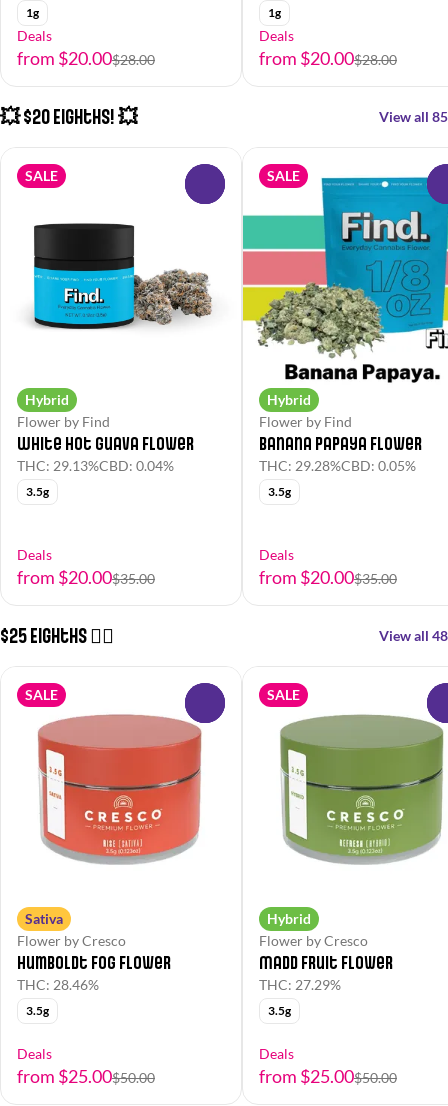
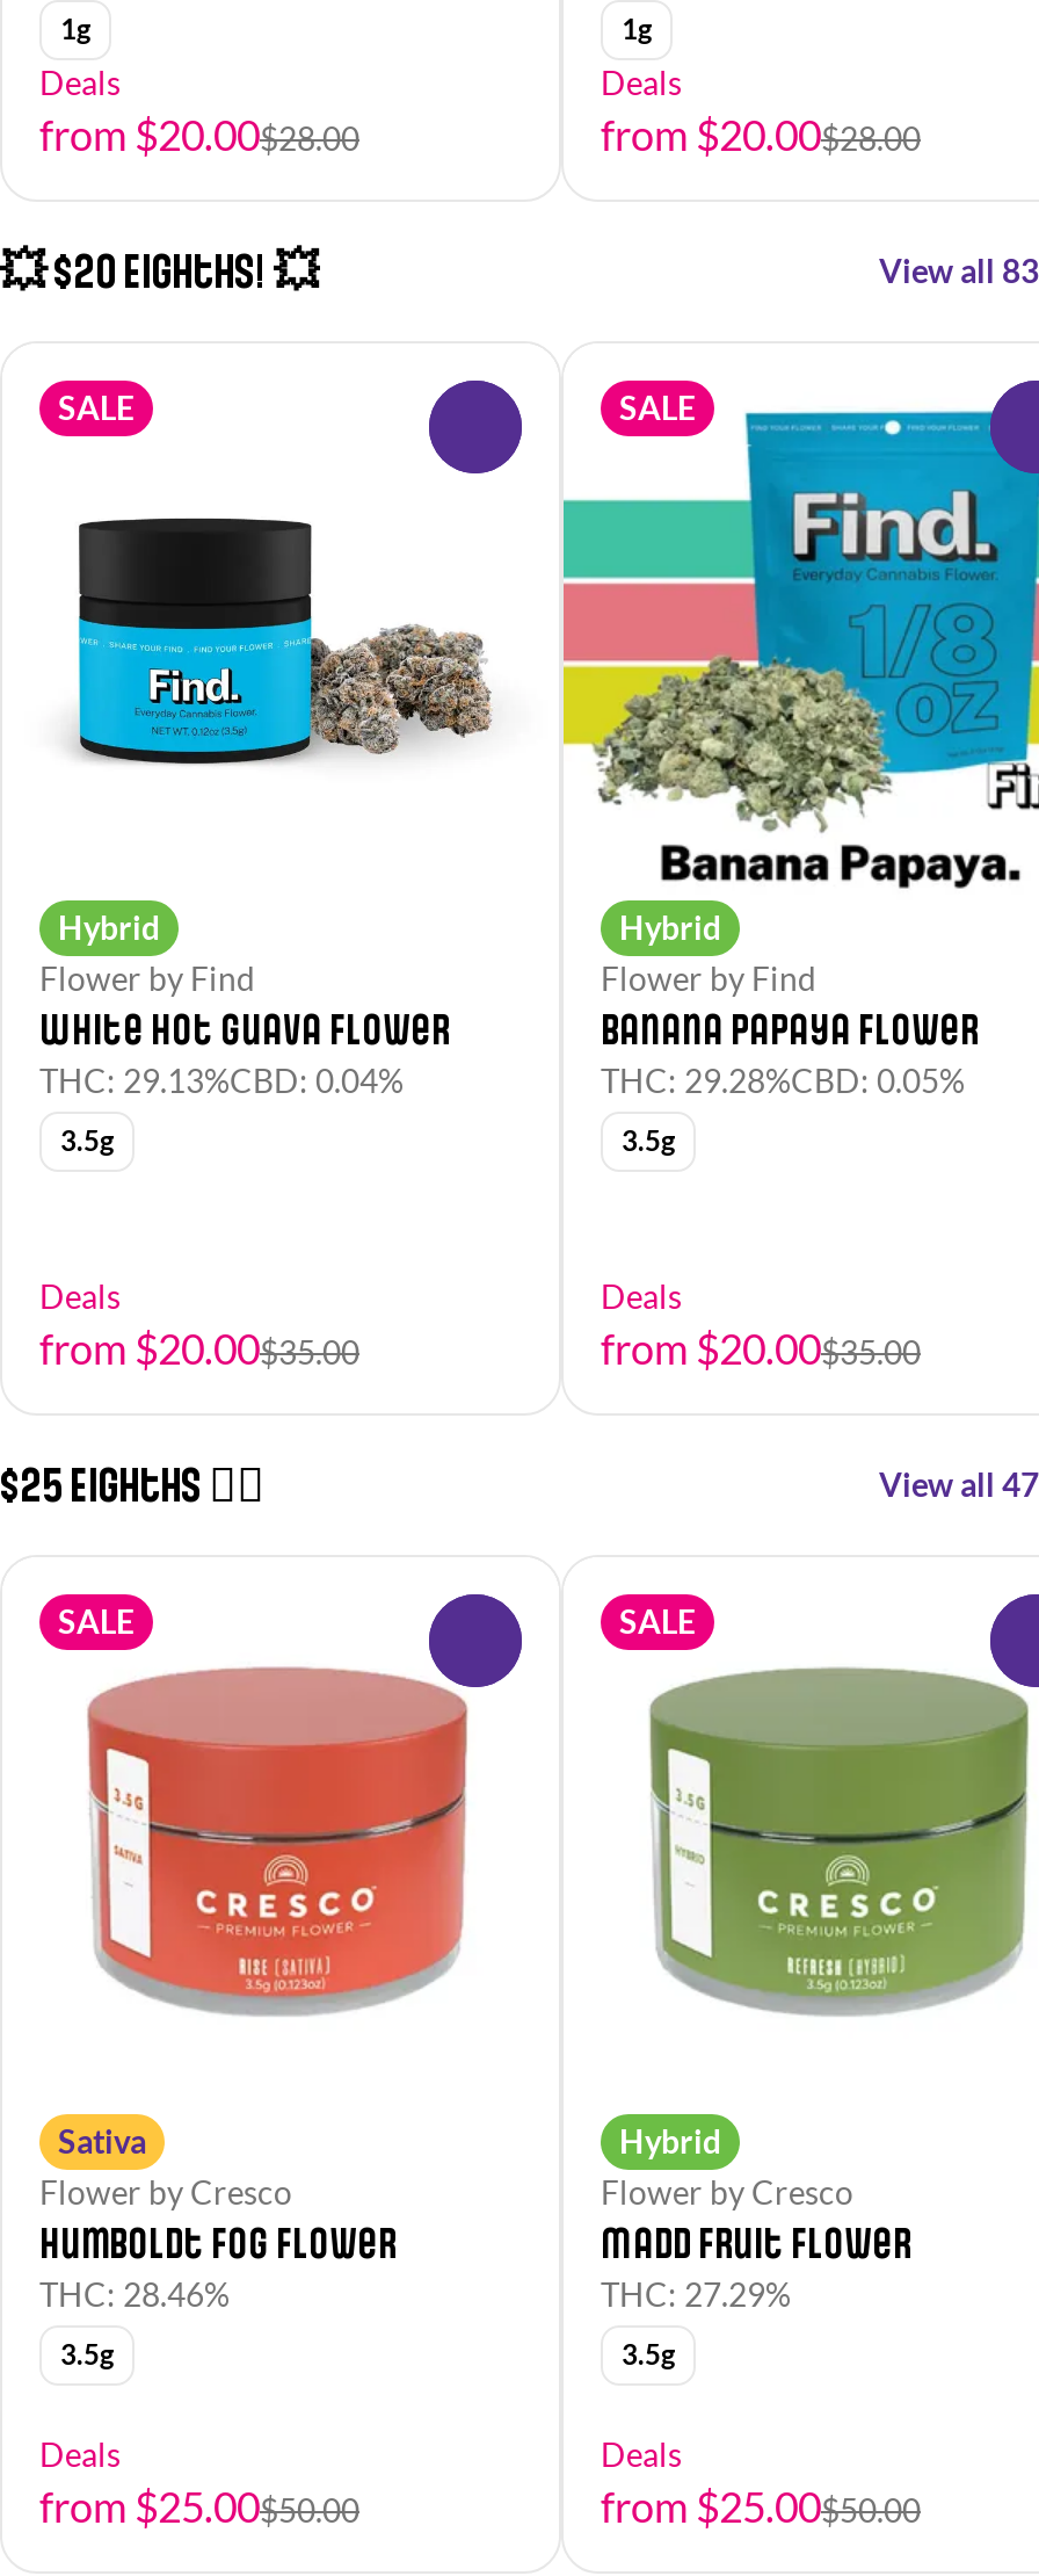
- View all 85
+ View all 83

- View all 48
+ View all 47
